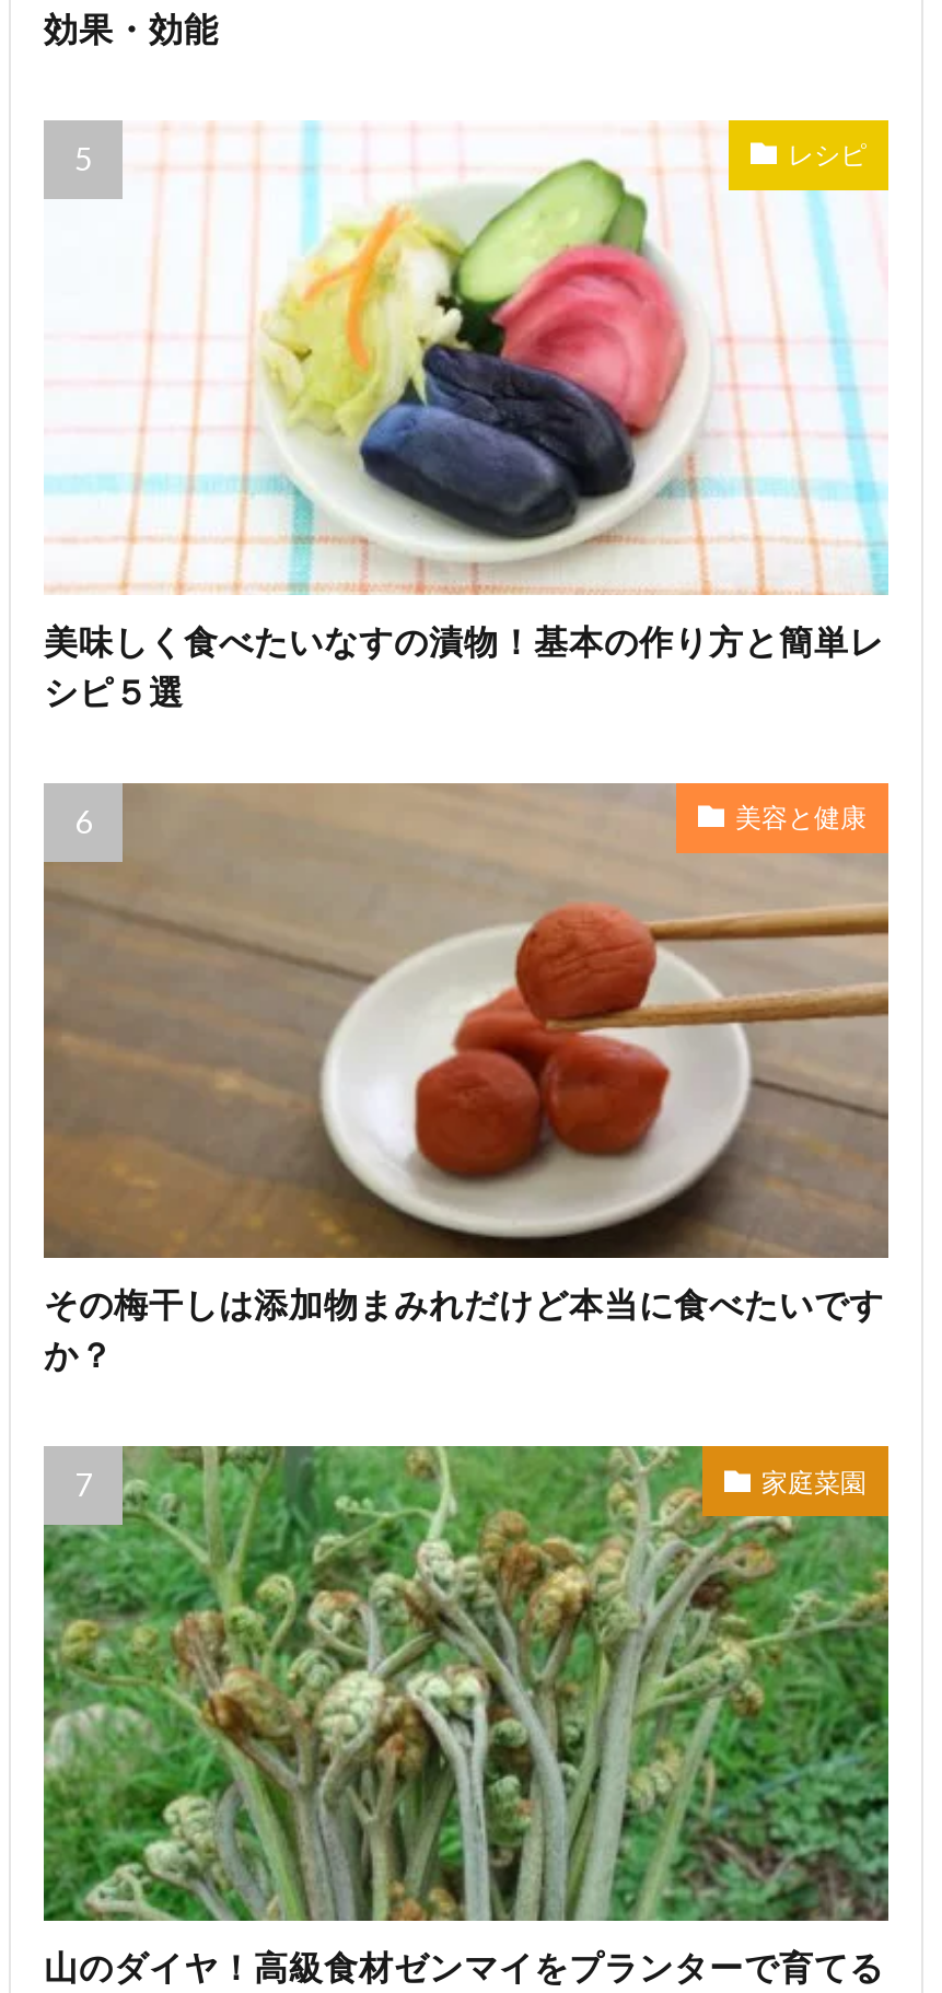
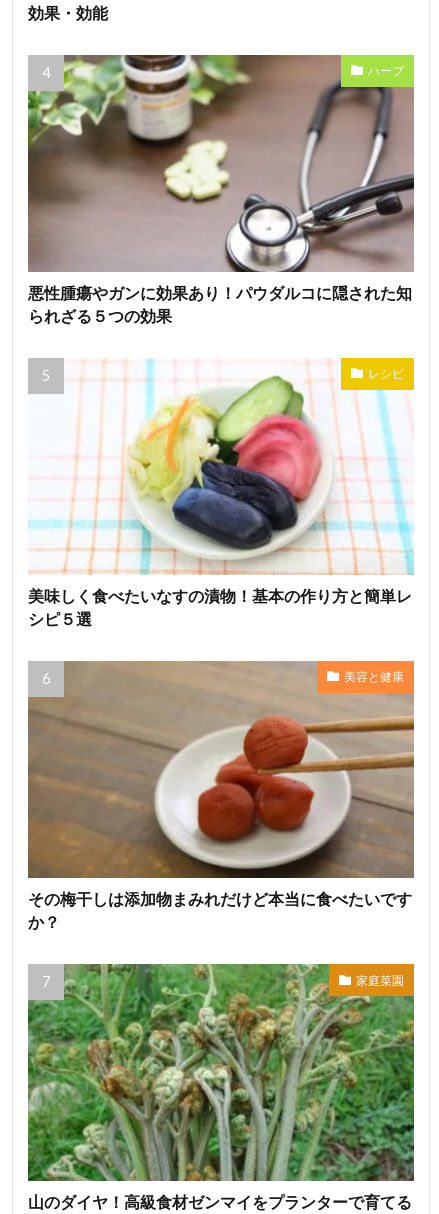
+ [image]
+ ハーブ

+ 悪性腫瘍やガンに効果あり！パウダルコに隠された知
+ られざる５つの効果
